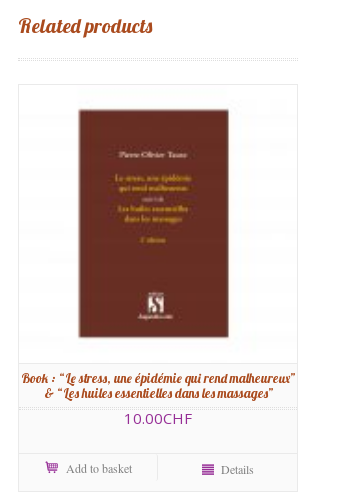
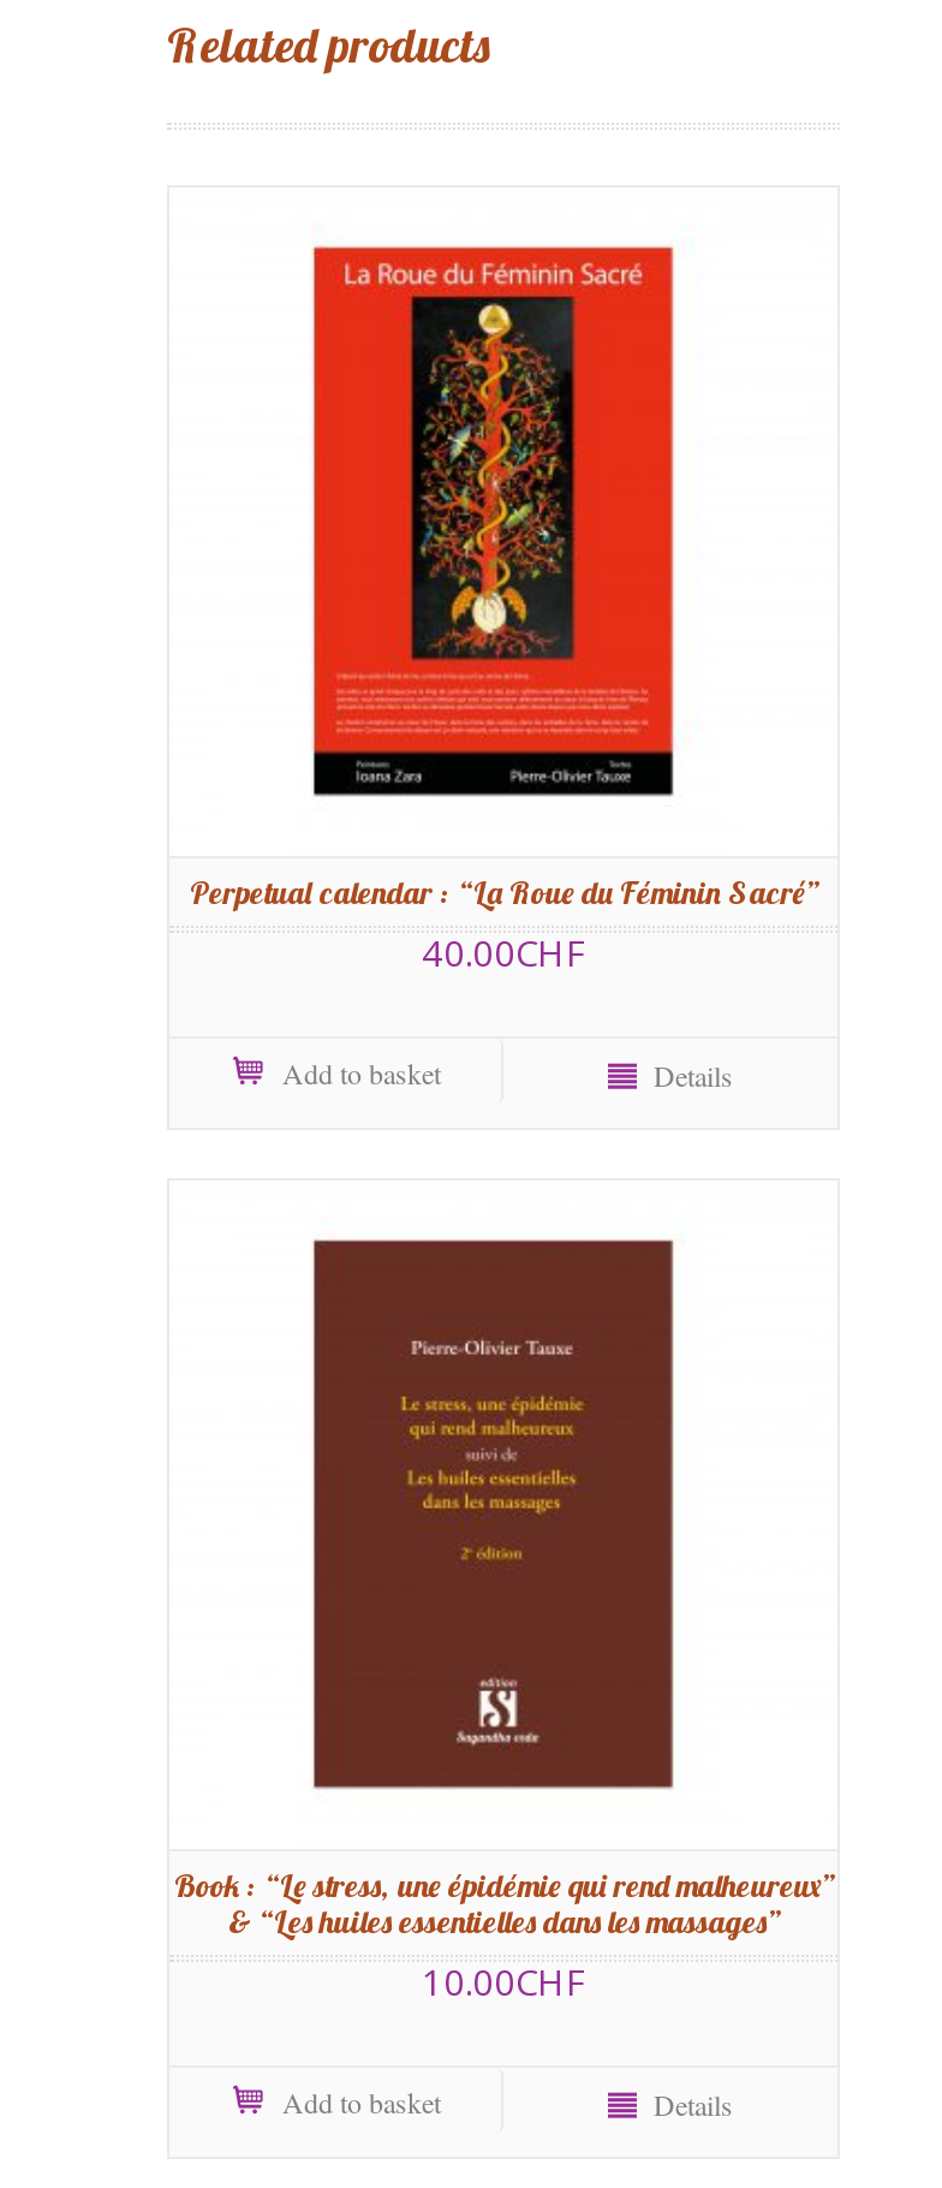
+ [image]
+ Perpetual calendar : “La Roue du Féminin Sacré”
+ 40.00CHF
+ Add to basket
+ Details
